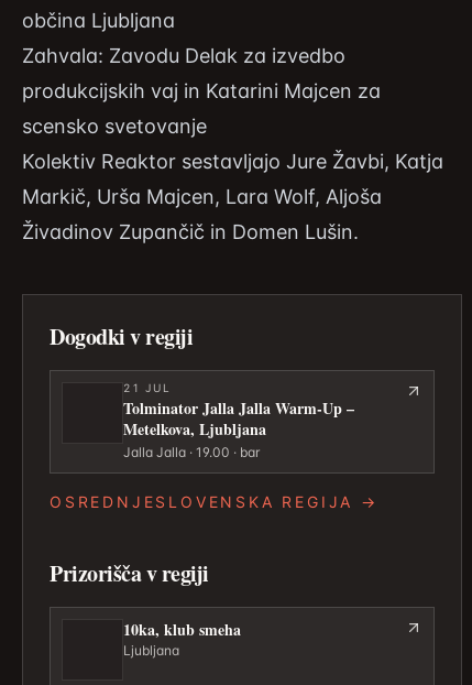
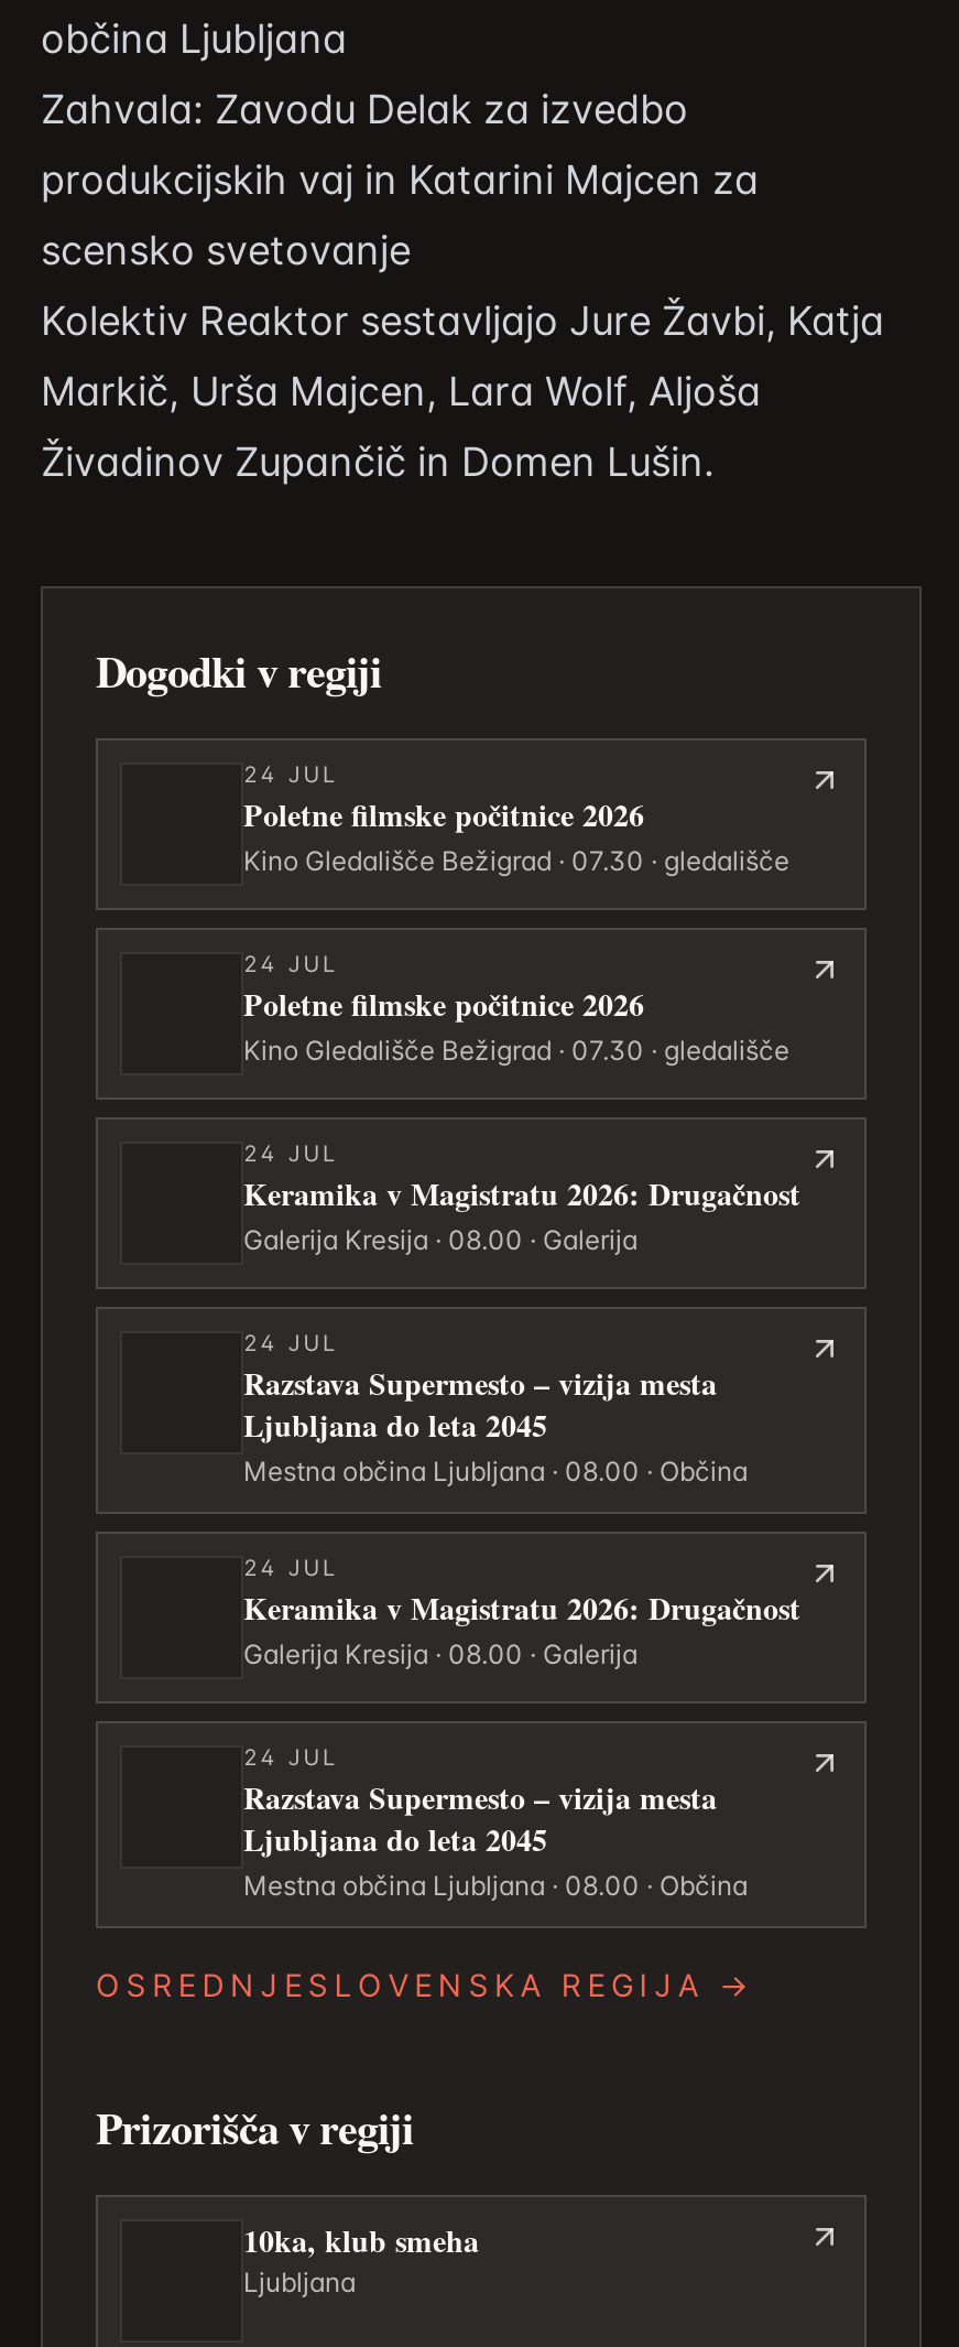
- 21 JUL
- Tolminator Jalla Jalla Warm-Up –
- Metelkova, Ljubljana
- Jalla Jalla · 19.00 · bar
+ 24 JUL
+ Poletne filmske počitnice 2026
+ Kino Gledališče Bežigrad · 07.30 · gledališče
+ 24 JUL
+ Poletne filmske počitnice 2026
+ Kino Gledališče Bežigrad · 07.30 · gledališče
+ 24 JUL
+ Keramika v Magistratu 2026: Drugačnost
+ Galerija Kresija · 08.00 · Galerija
+ 24 JUL
+ Razstava Supermesto – vizija mesta
+ Ljubljana do leta 2045
+ Mestna občina Ljubljana · 08.00 · Občina
+ 24 JUL
+ Keramika v Magistratu 2026: Drugačnost
+ Galerija Kresija · 08.00 · Galerija
+ 24 JUL
+ Razstava Supermesto – vizija mesta
+ Ljubljana do leta 2045
+ Mestna občina Ljubljana · 08.00 · Občina
